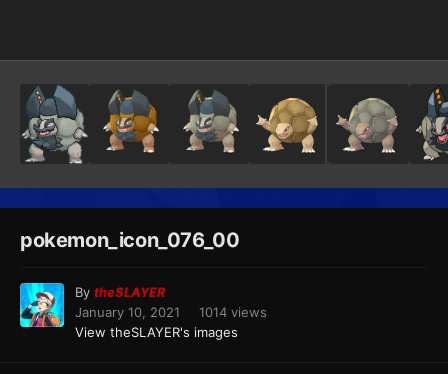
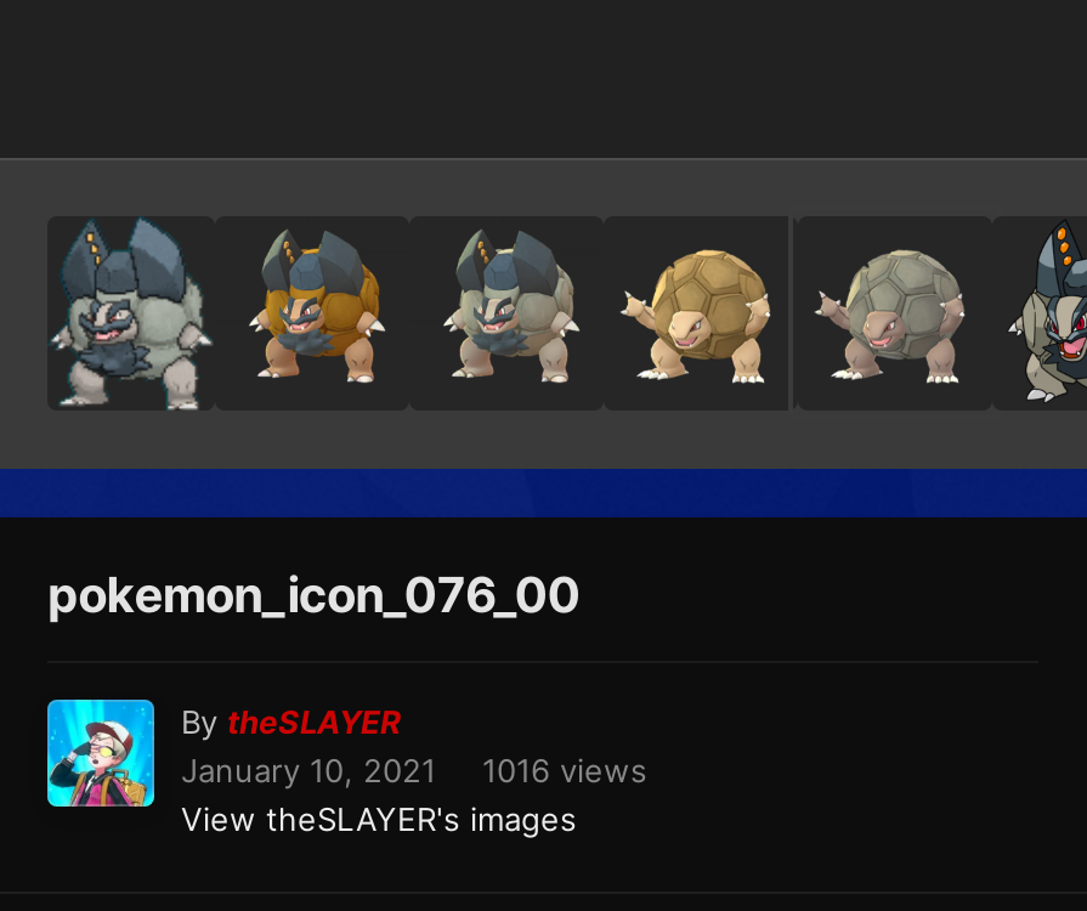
- January 10, 2021 1014 views
+ January 10, 2021 1016 views
